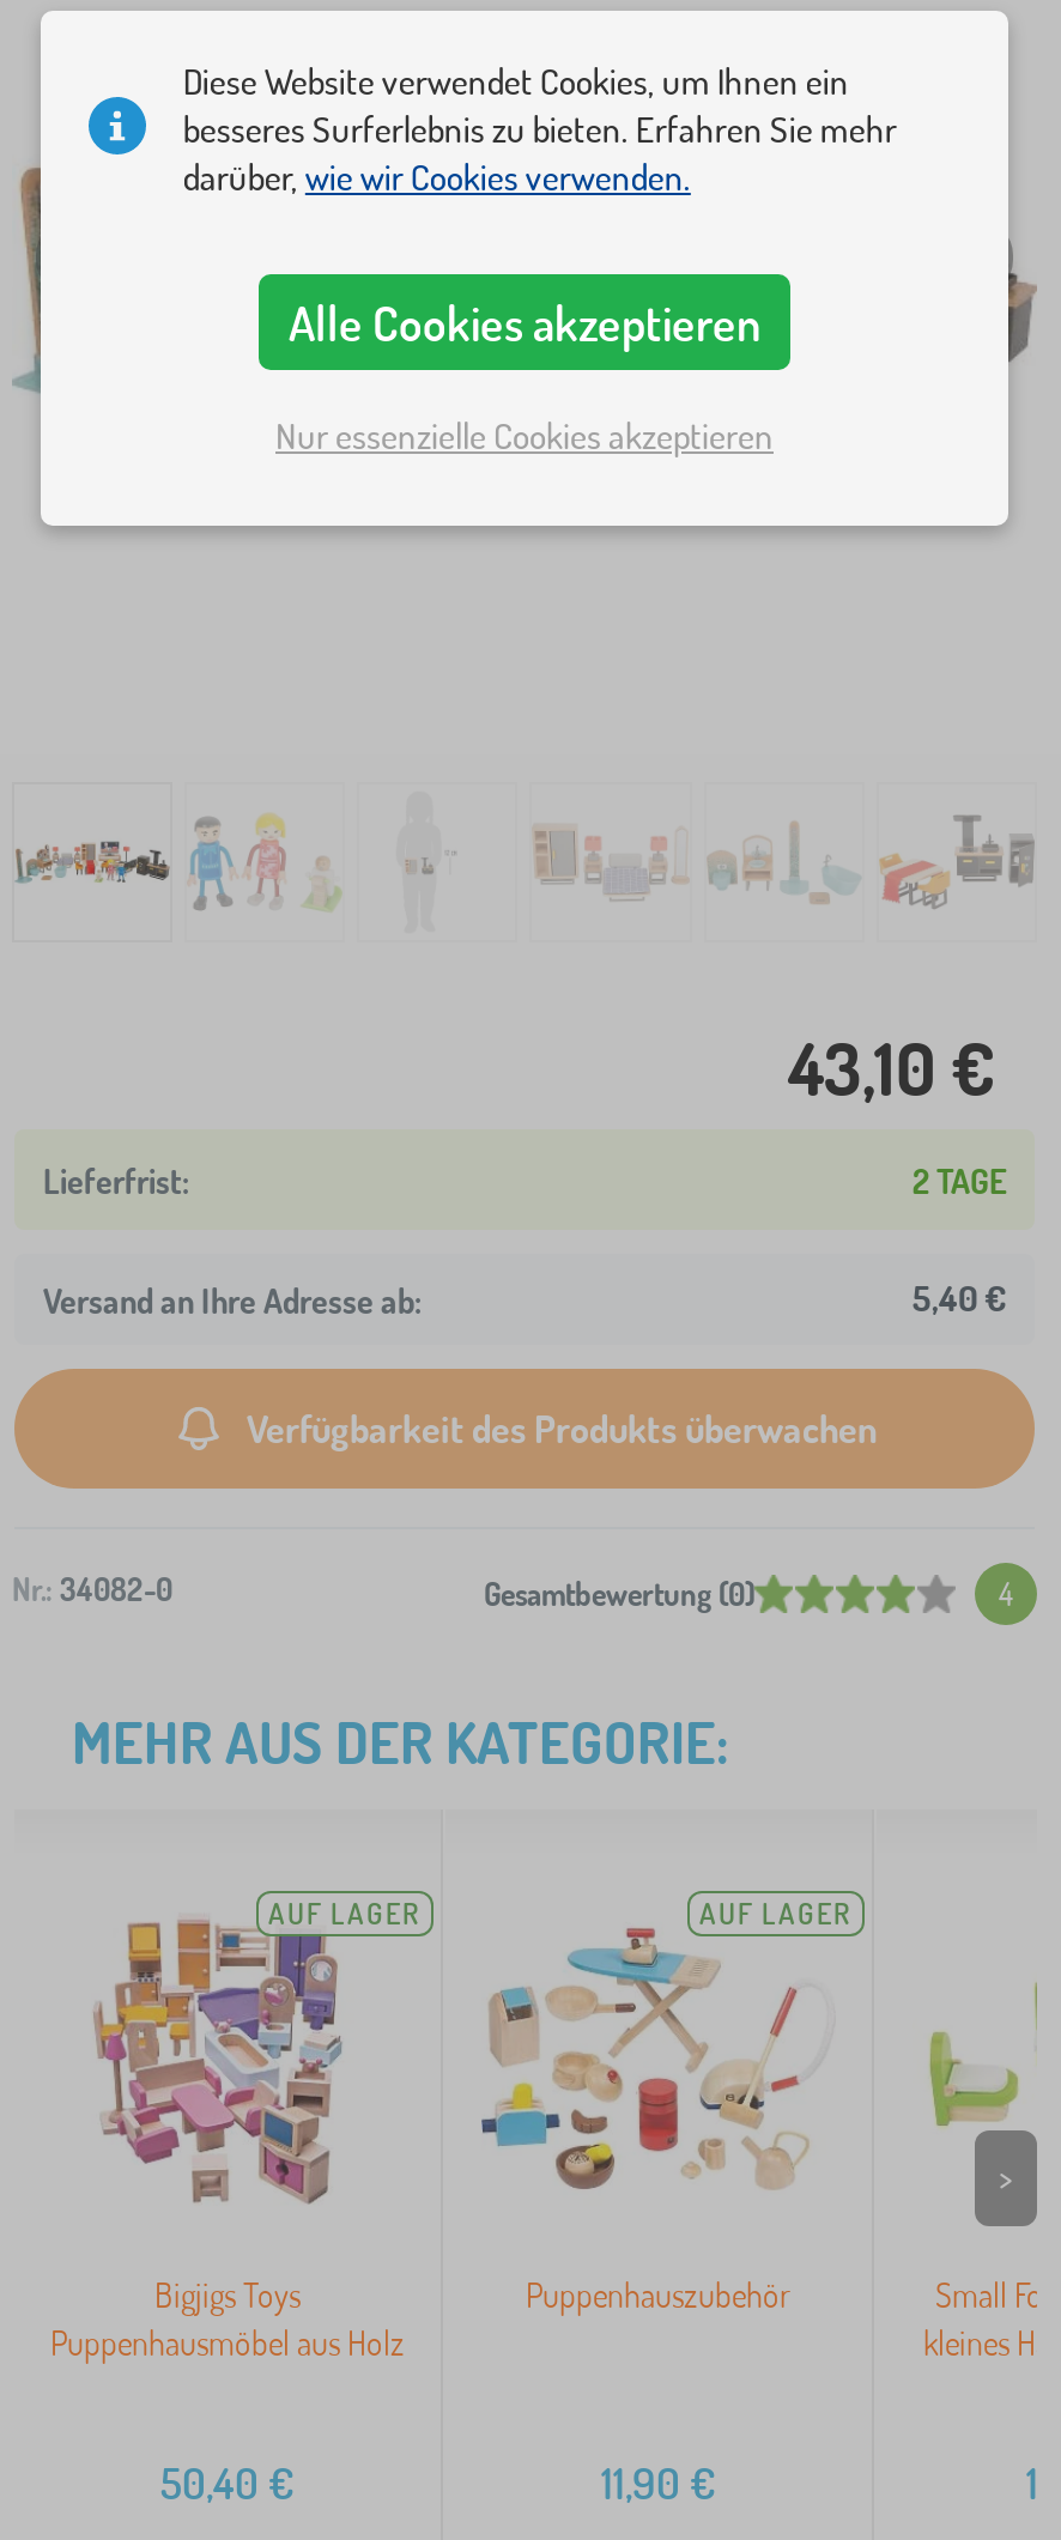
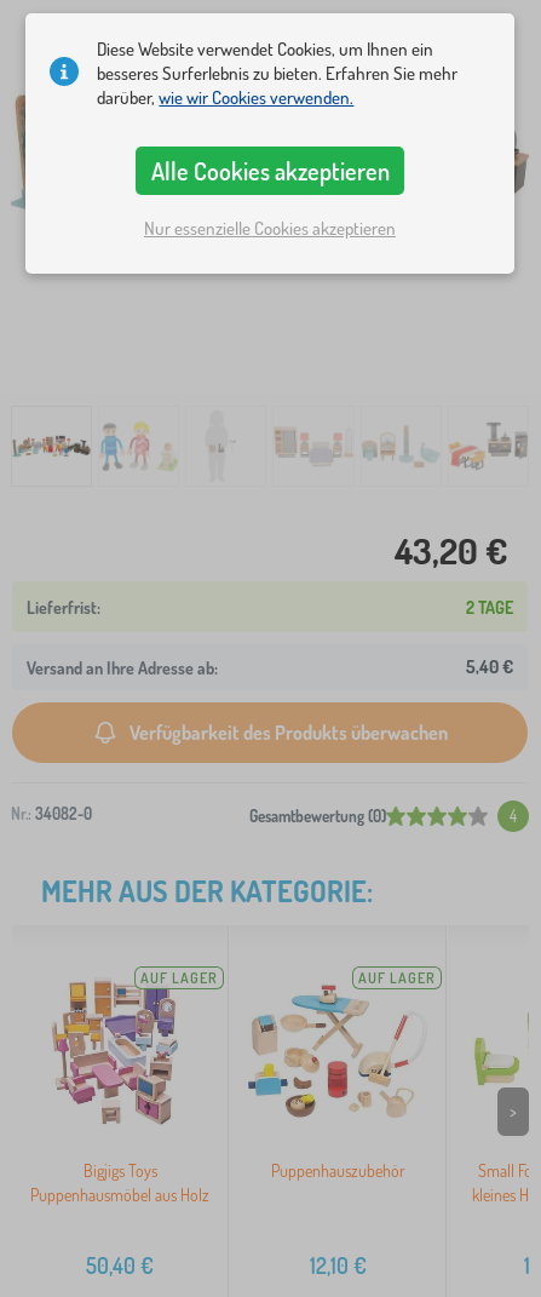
- 43,10 €
+ 43,20 €

- 11,90 €
+ 12,10 €
